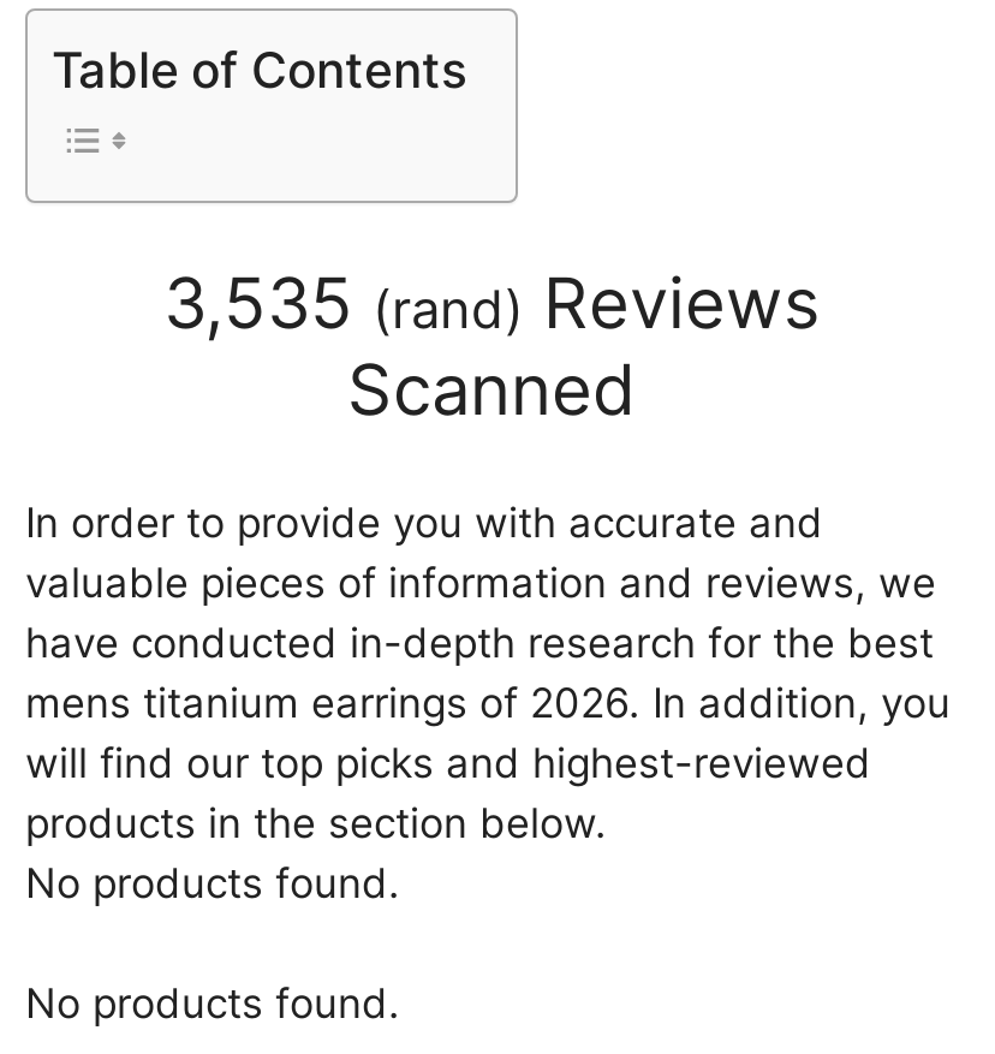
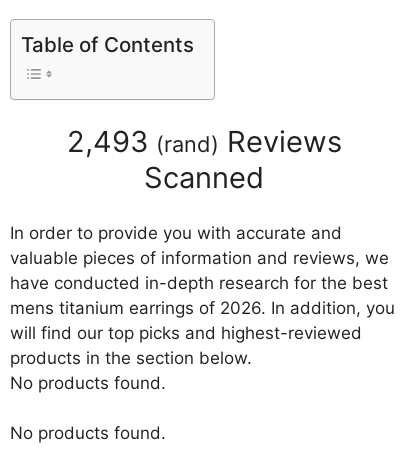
- 3,535 (rand) Reviews
+ 2,493 (rand) Reviews
